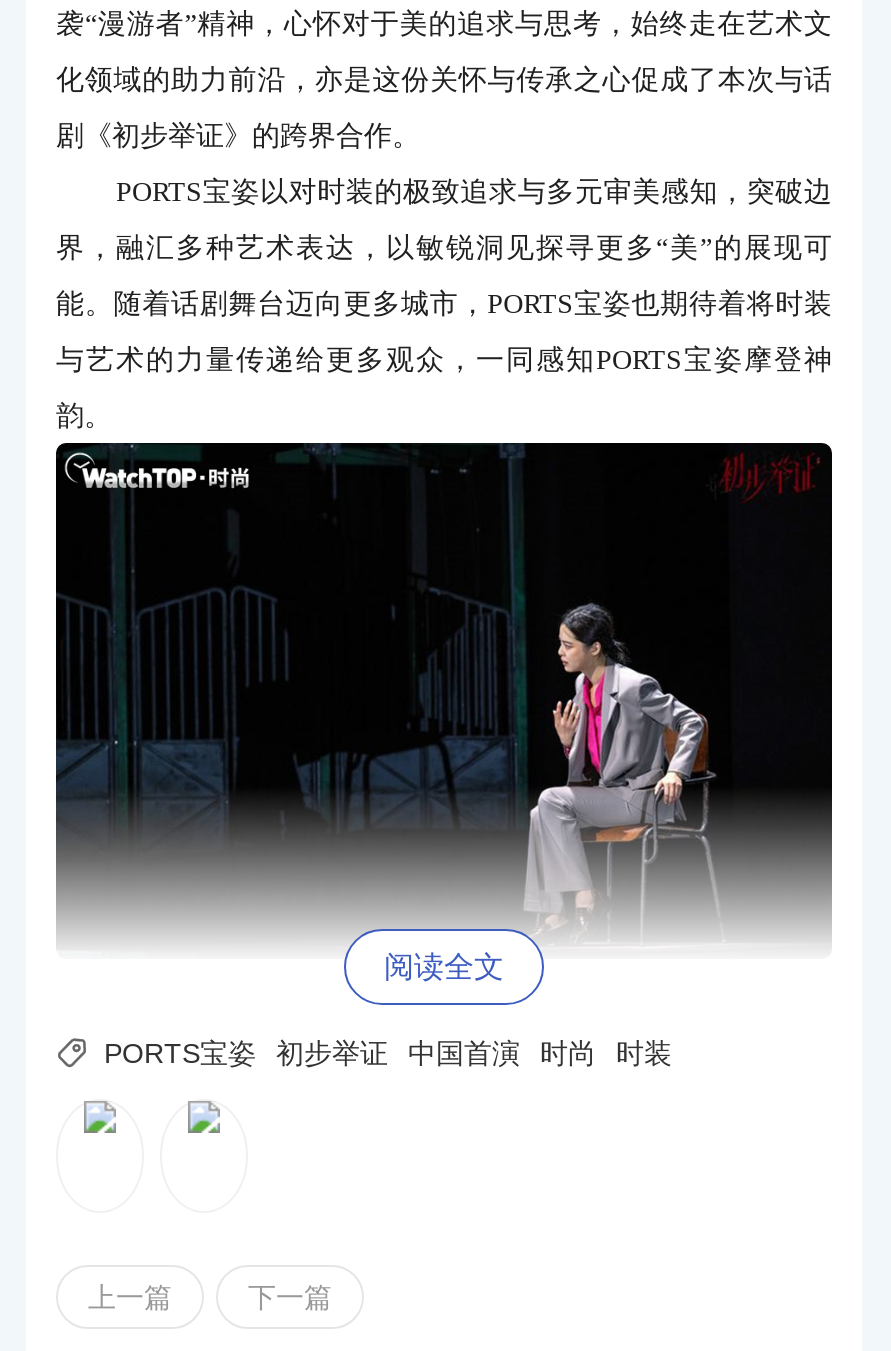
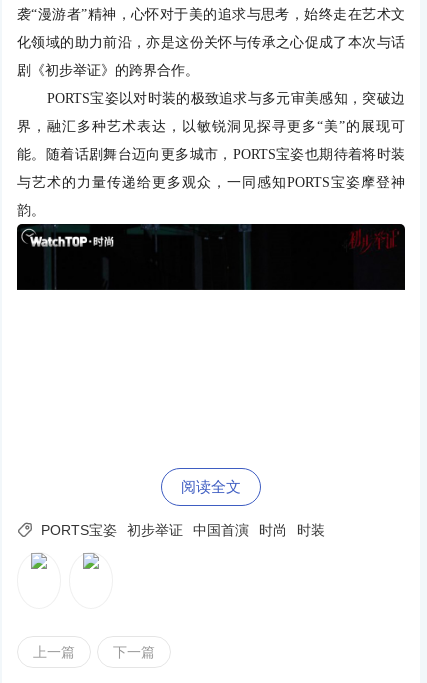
- [image]
